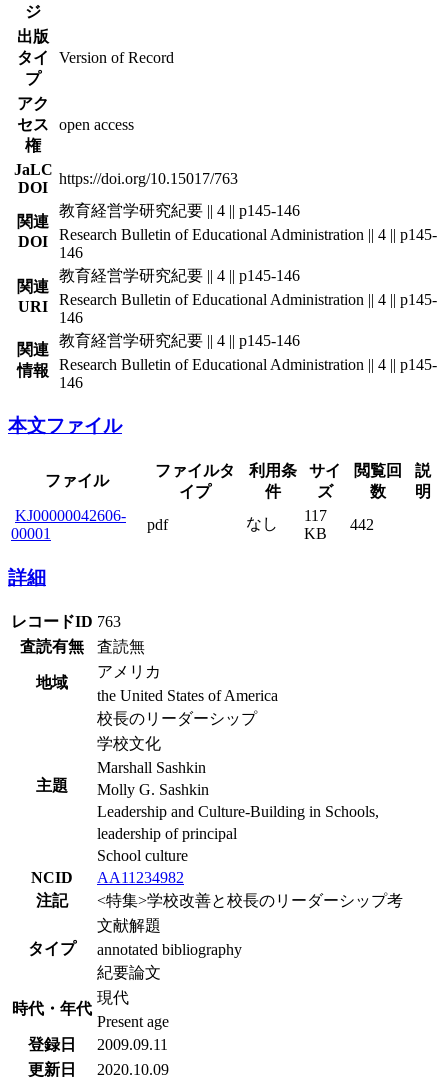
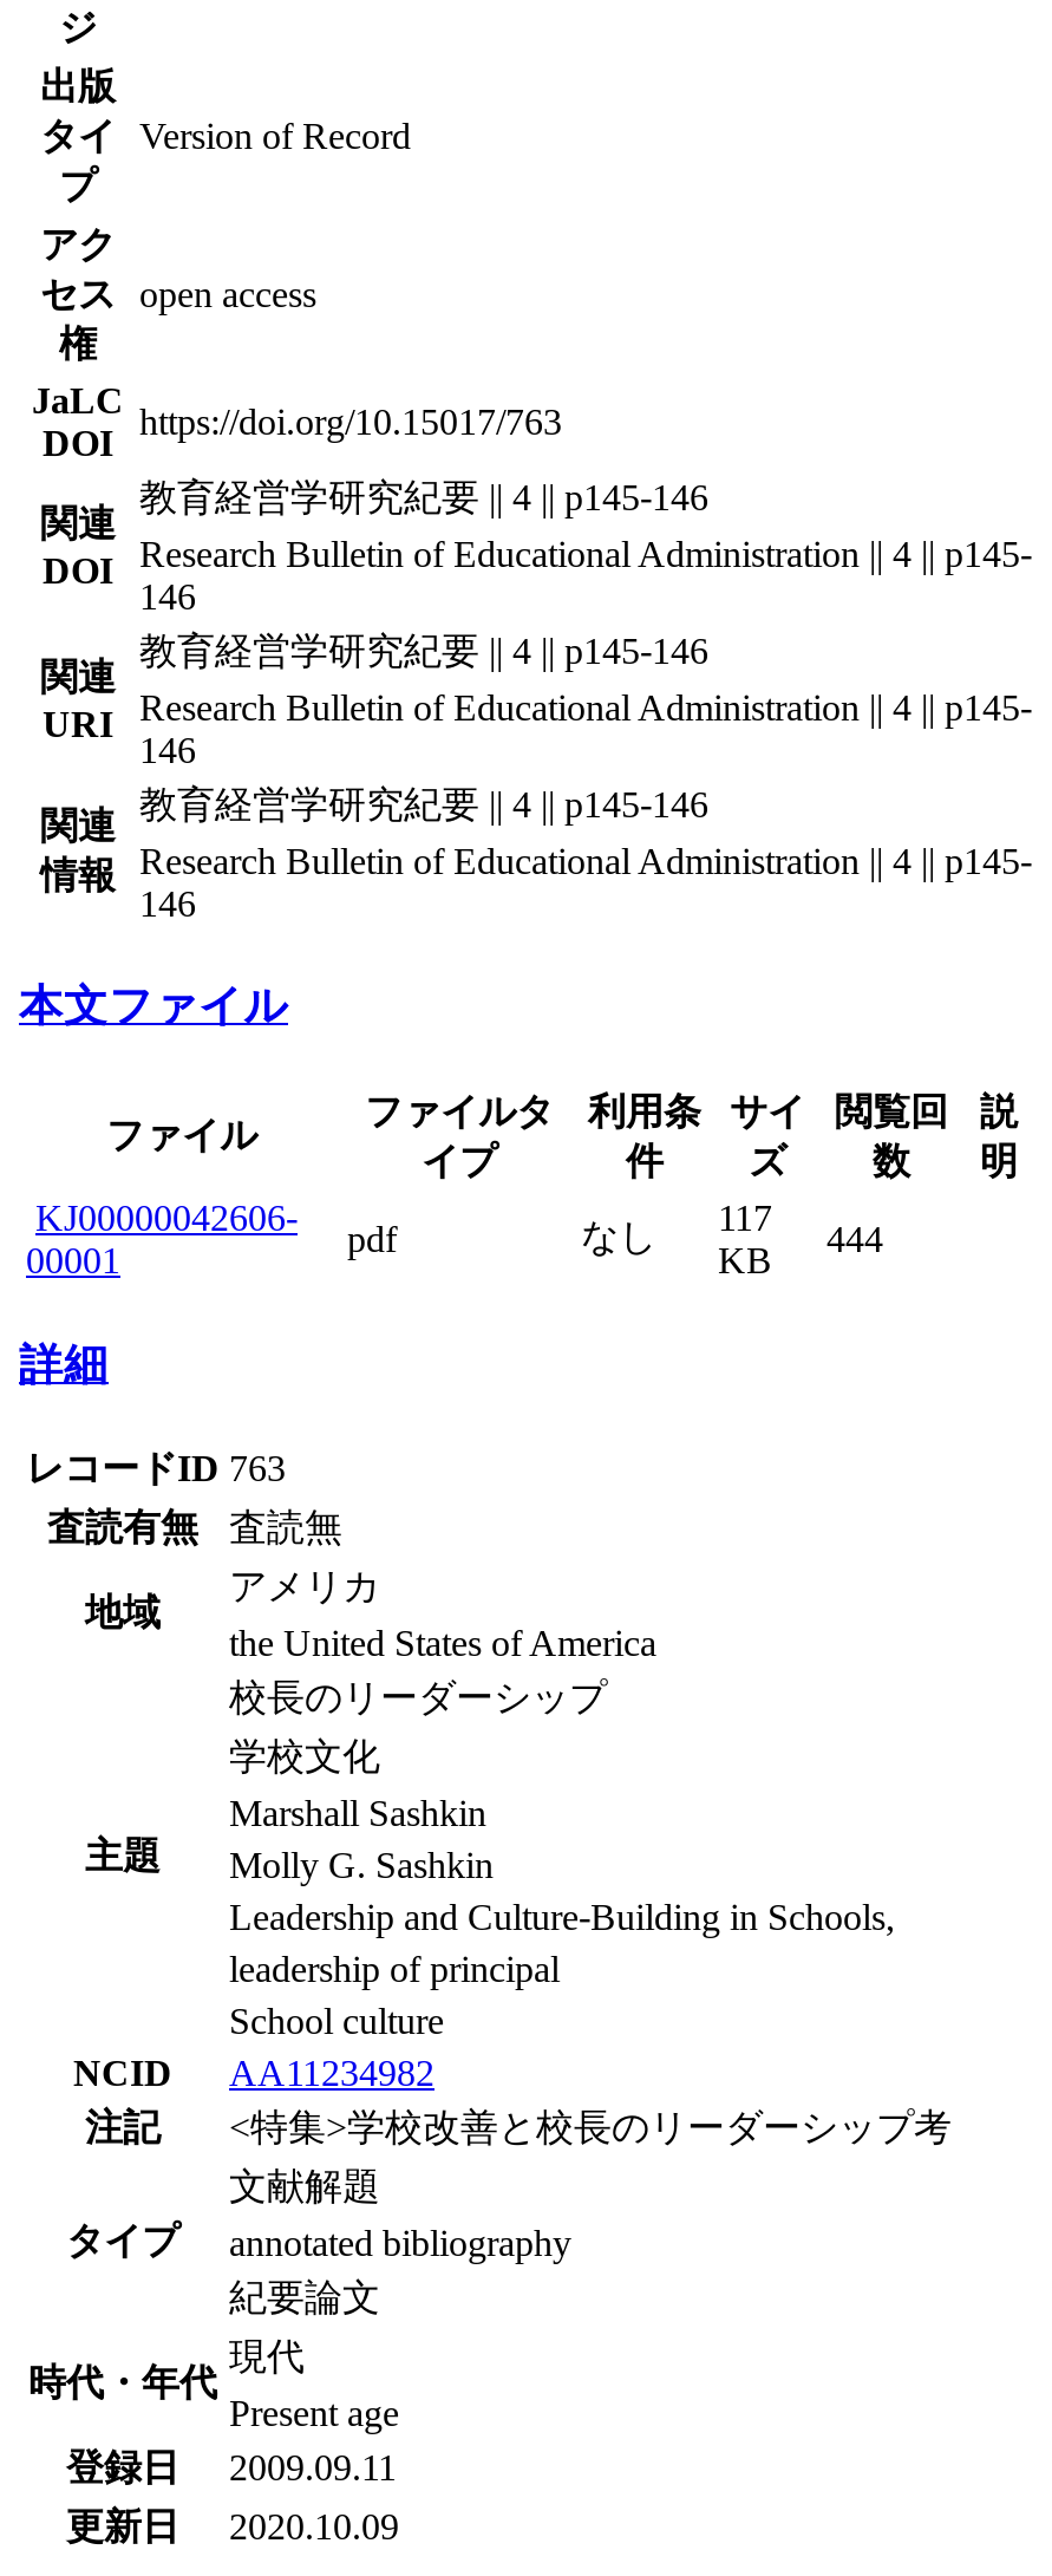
- 442
+ 444
